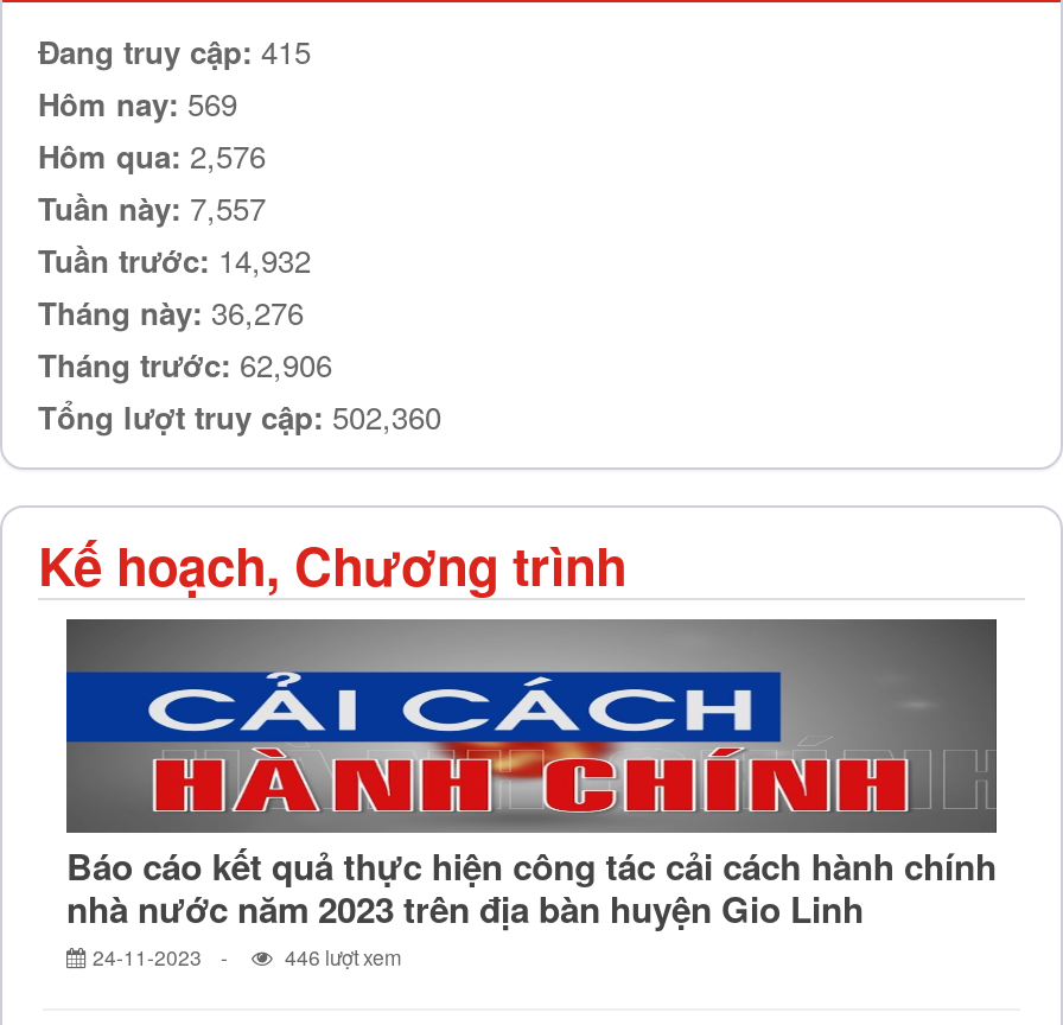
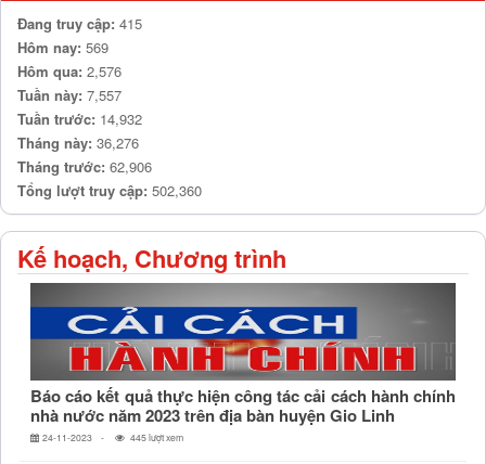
- 446 lượt xem
+ 445 lượt xem
